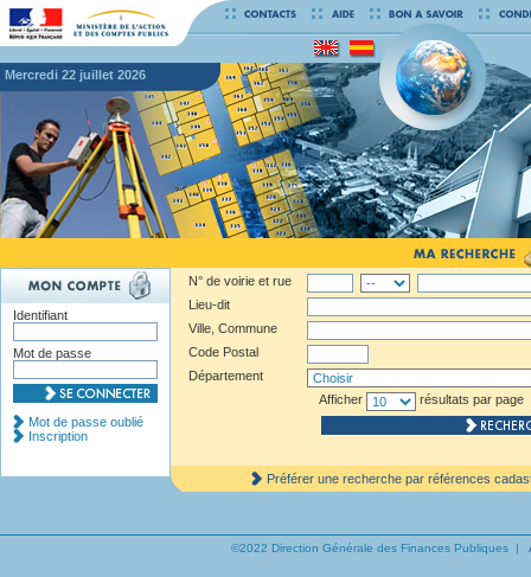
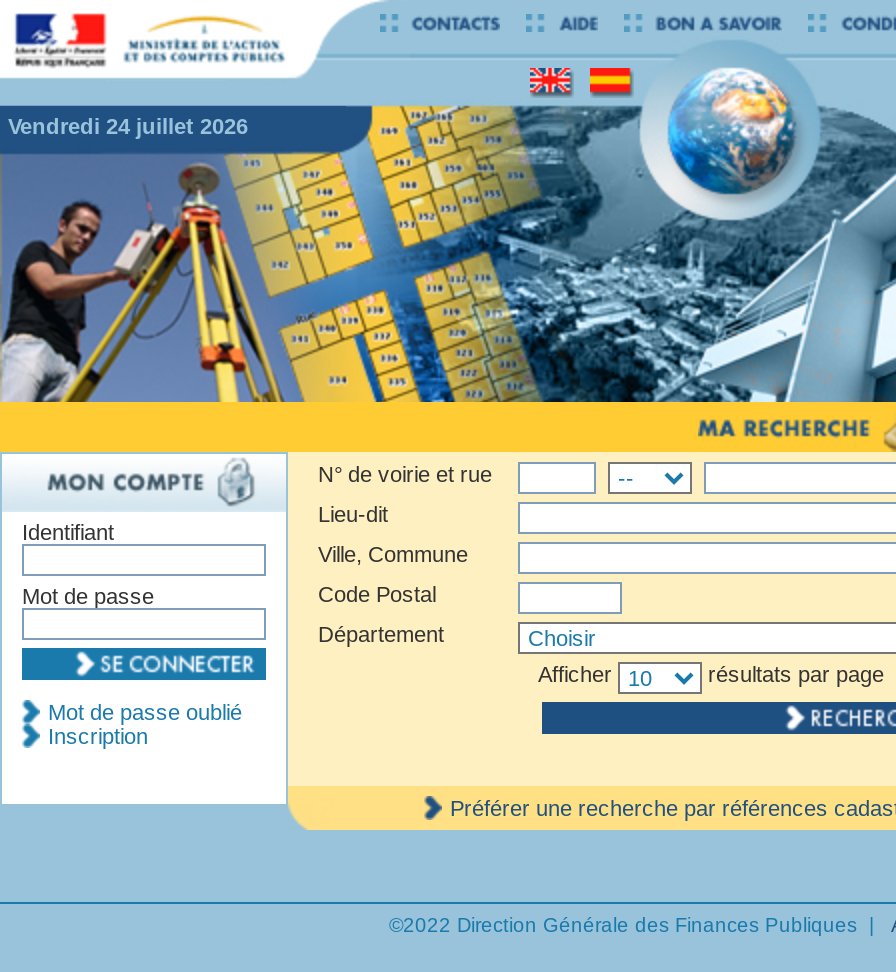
- mercredi 22 juillet 2026
+ vendredi 24 juillet 2026
